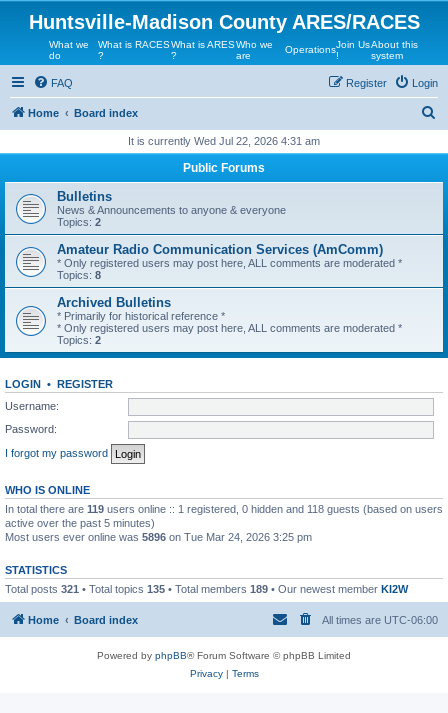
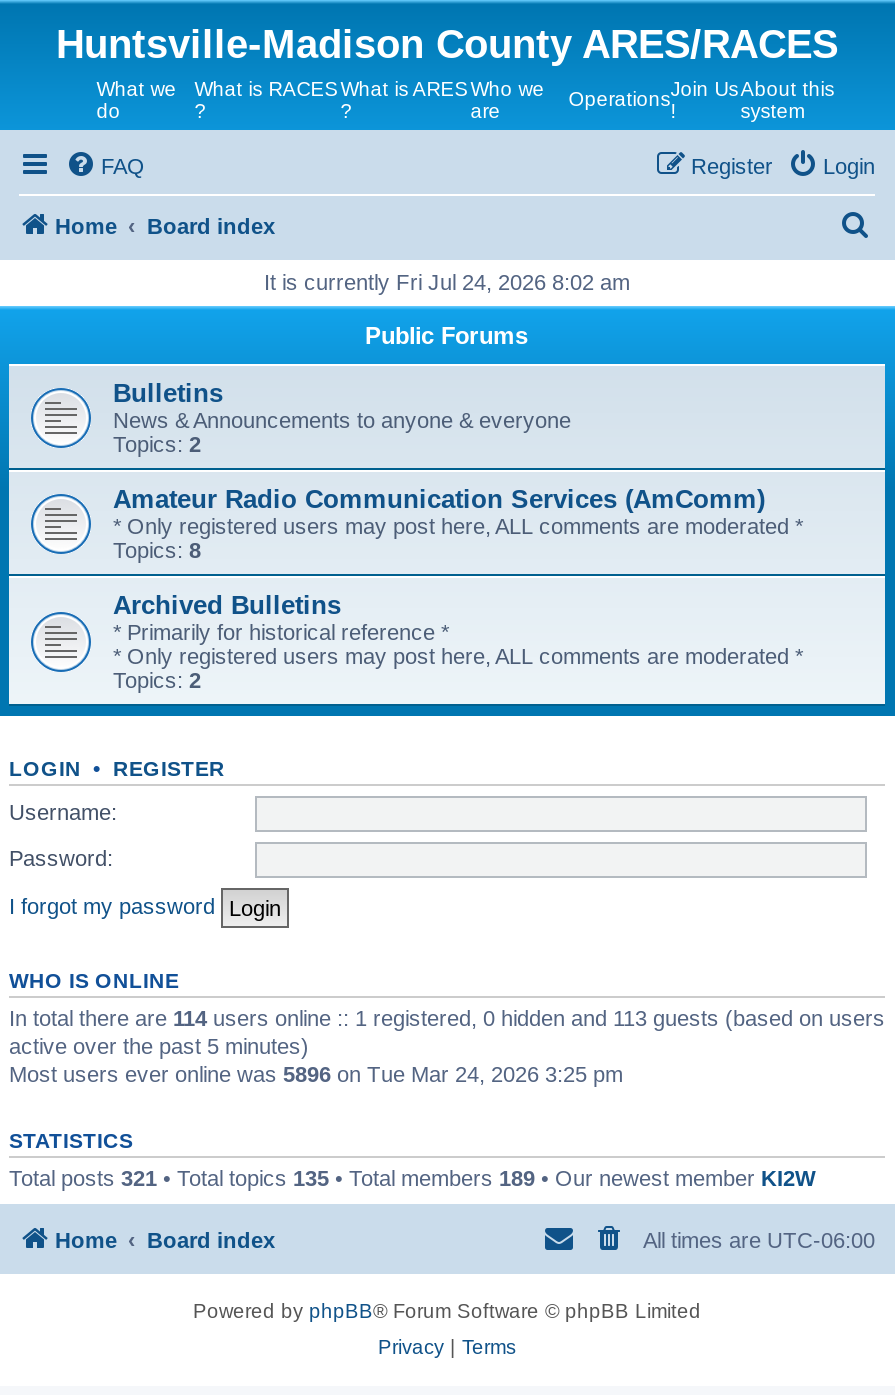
- It is currently Wed Jul 22, 2026 4:31 am
+ It is currently Fri Jul 24, 2026 8:02 am

- In total there are 119 users online :: 1 registered, 0 hidden and 118 guests (based on users
+ In total there are 114 users online :: 1 registered, 0 hidden and 113 guests (based on users
